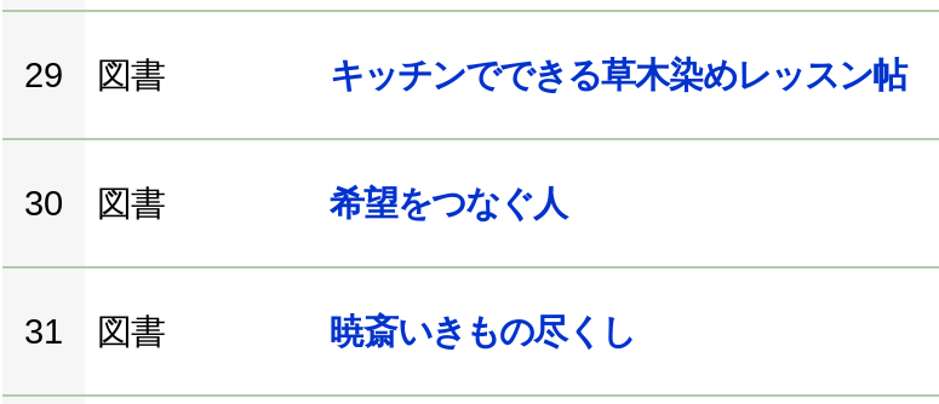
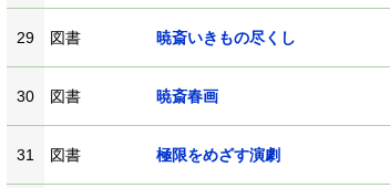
- キッチンでできる草木染めレッスン帖

- 希望をつなぐ人
+ 暁斎春画

moved up: 暁斎いきもの尽くし

+ 極限をめざす演劇
